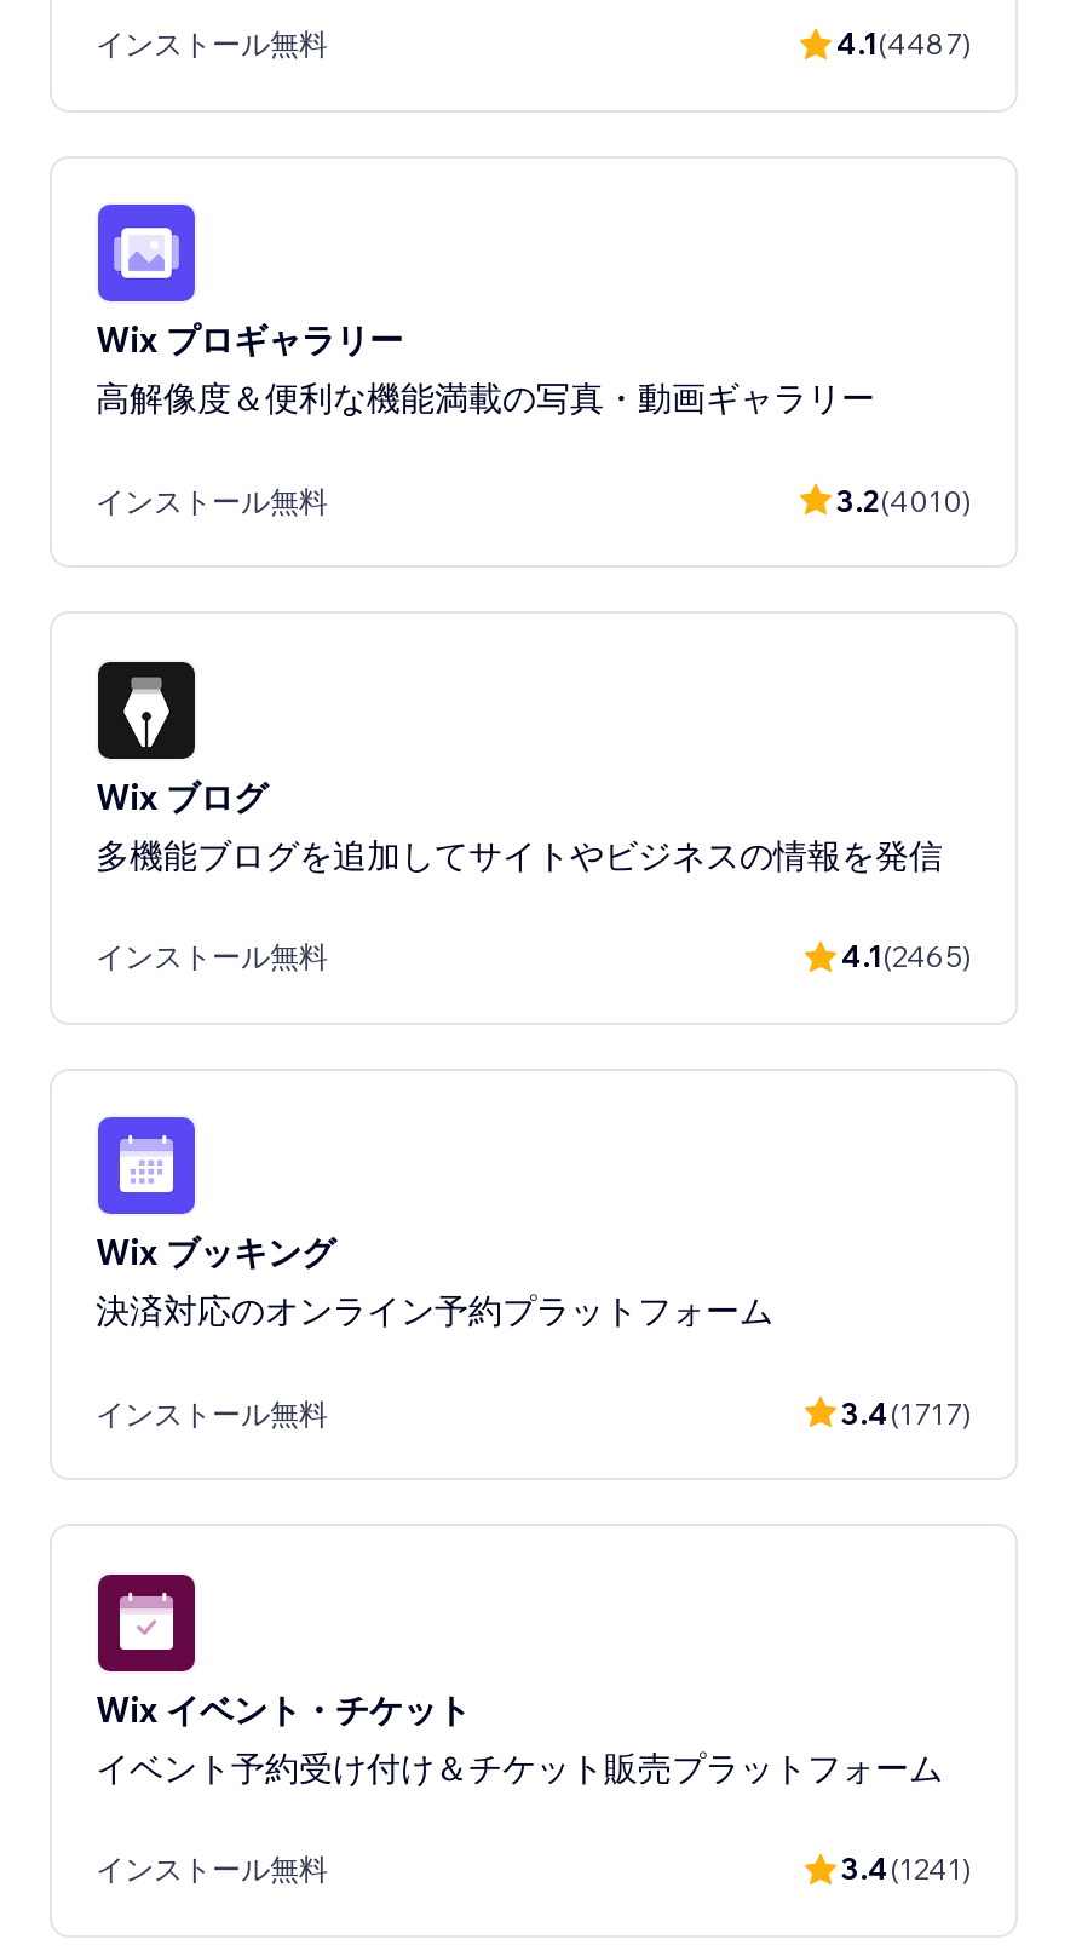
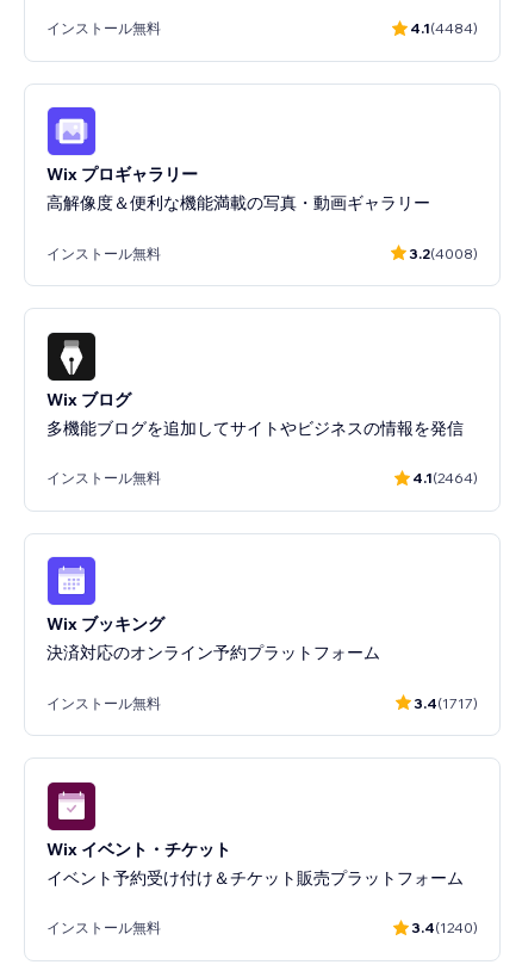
- 4.1(4487)
+ 4.1(4484)

- 3.2(4010)
+ 3.2(4008)

- 4.1(2465)
+ 4.1(2464)

- 3.4(1241)
+ 3.4(1240)
